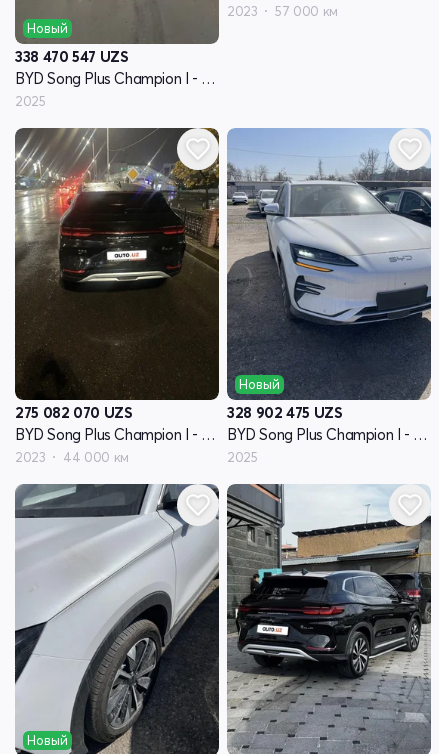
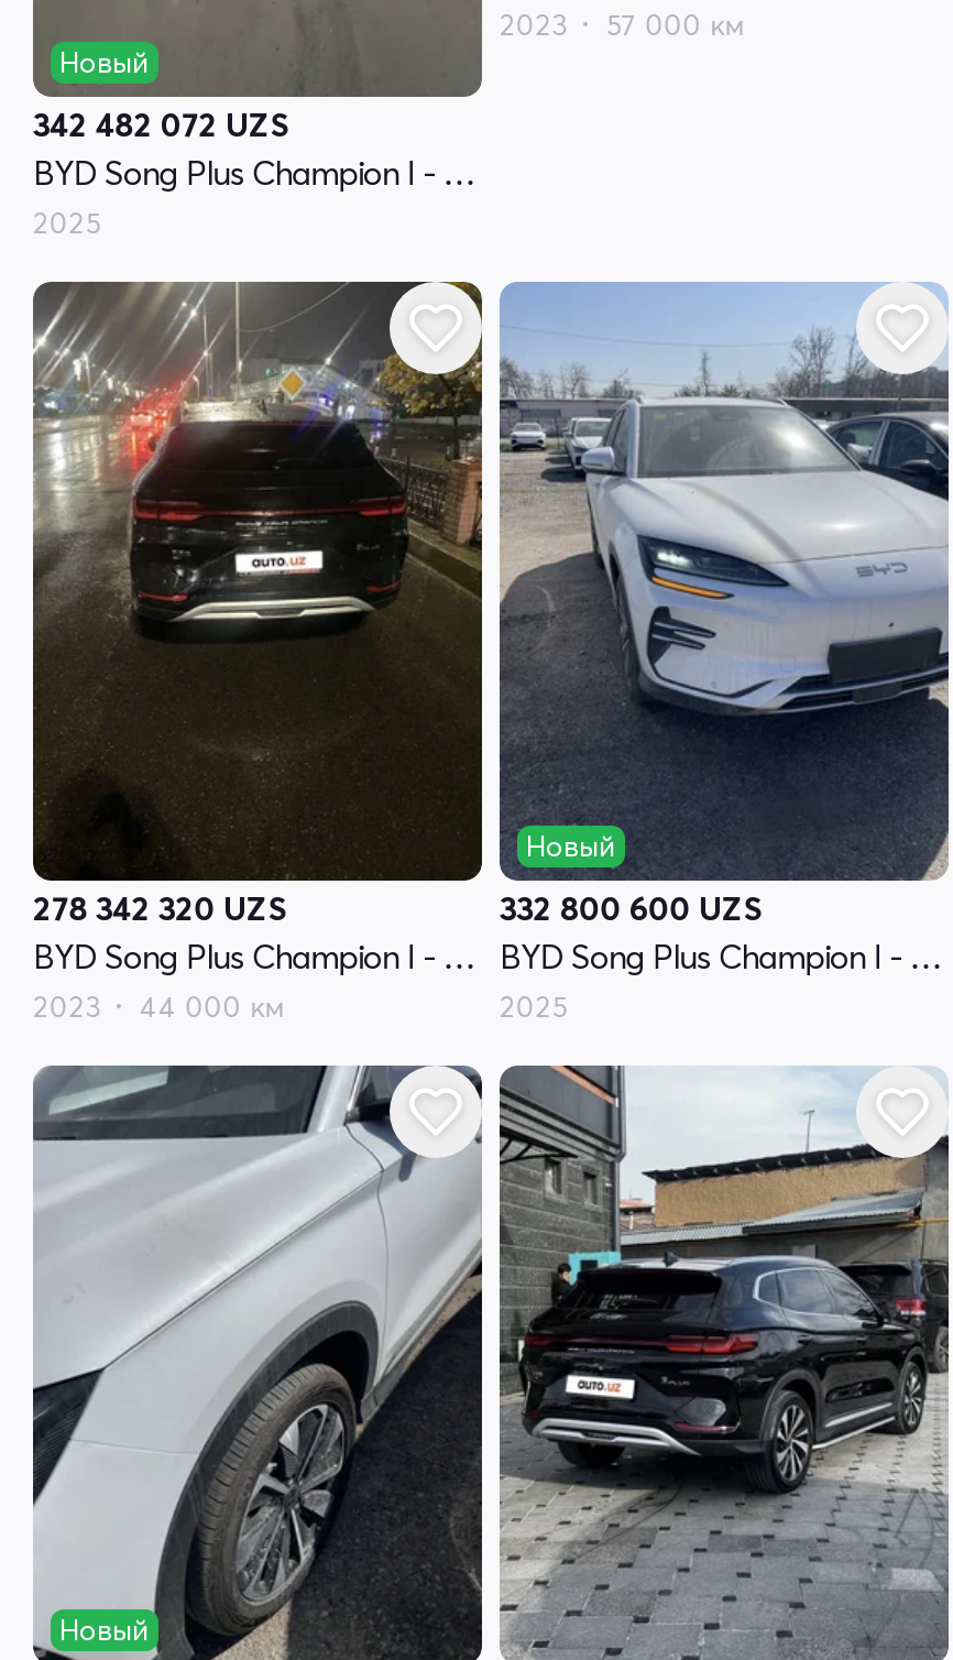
- 338 470 547 UZS
+ 342 482 072 UZS

- 275 082 070 UZS
+ 278 342 320 UZS

- 328 902 475 UZS
+ 332 800 600 UZS
